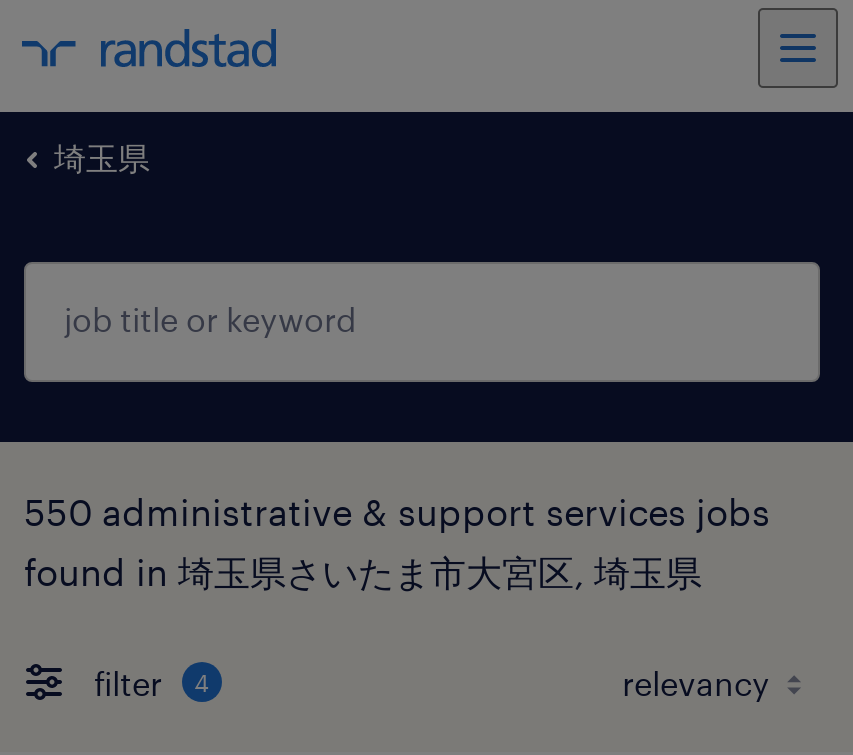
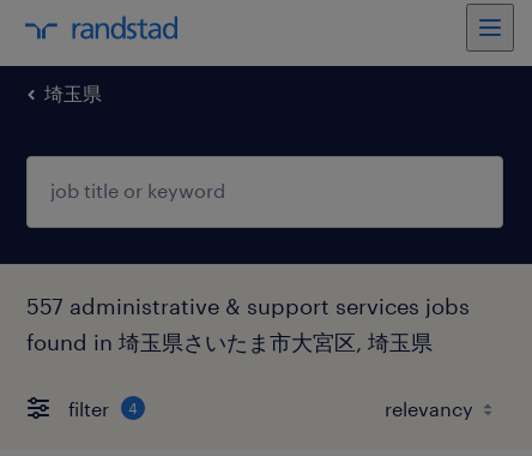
- 550 administrative & support services jobs
+ 557 administrative & support services jobs
